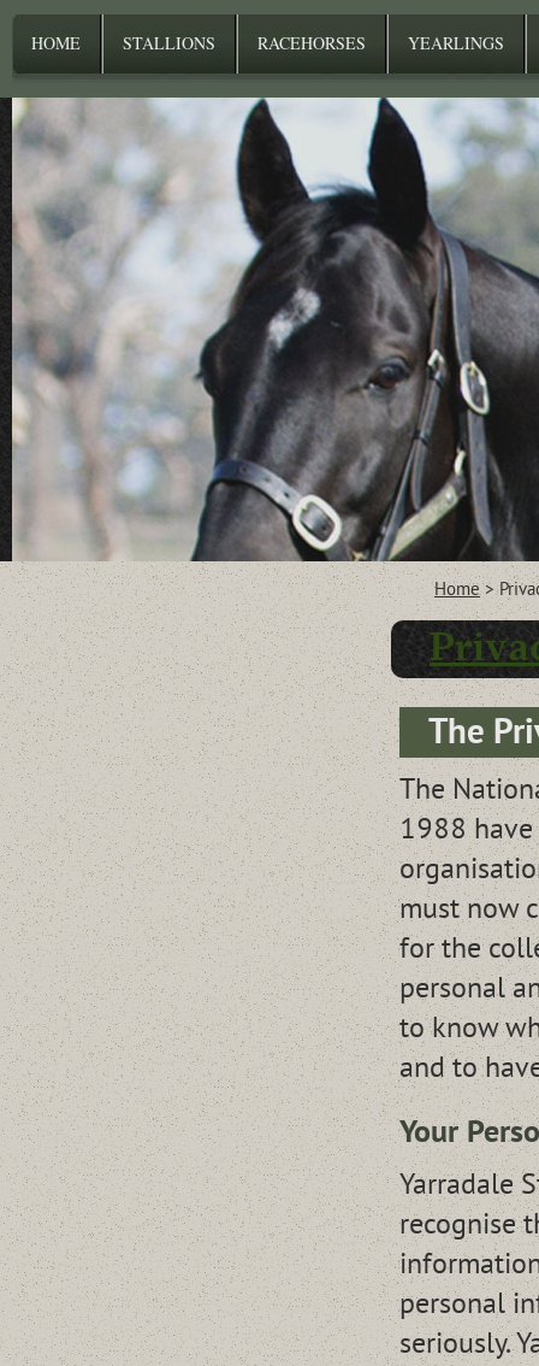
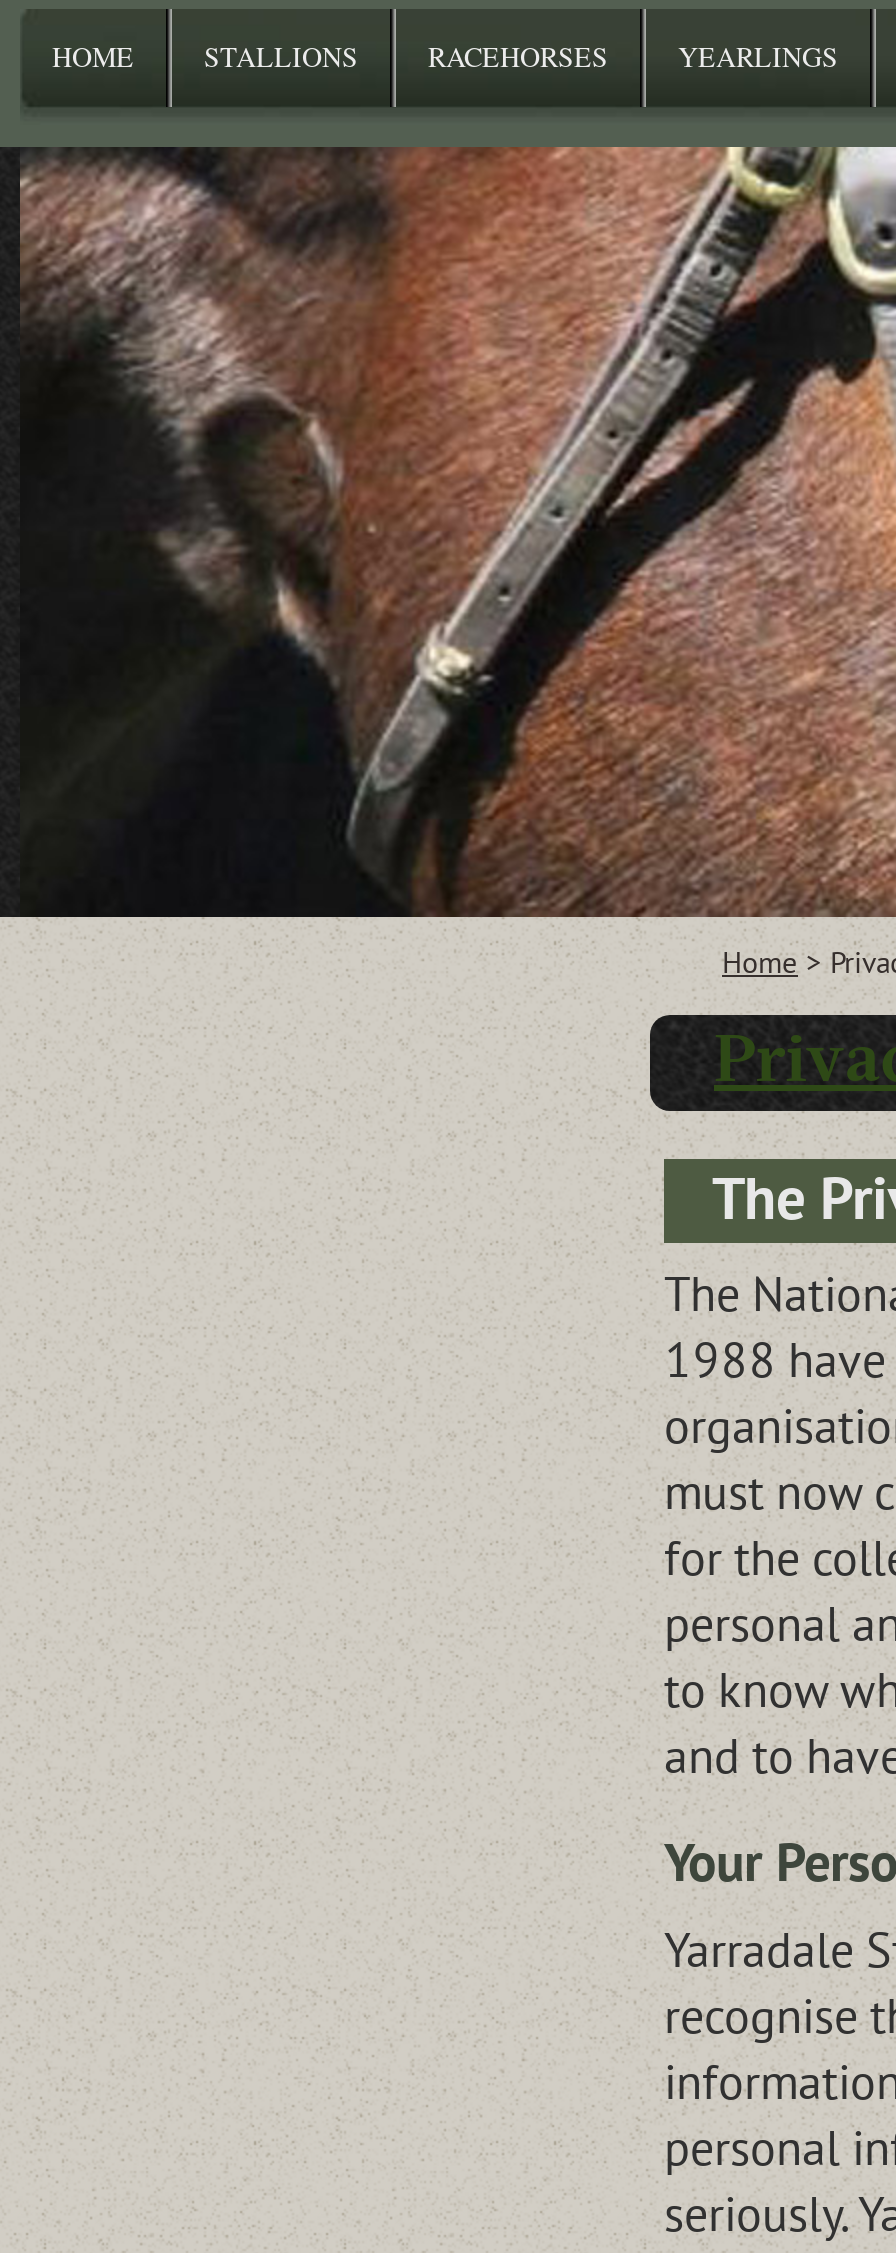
- [image]
+ [image]
